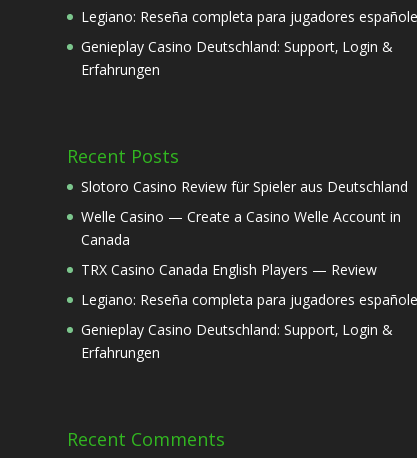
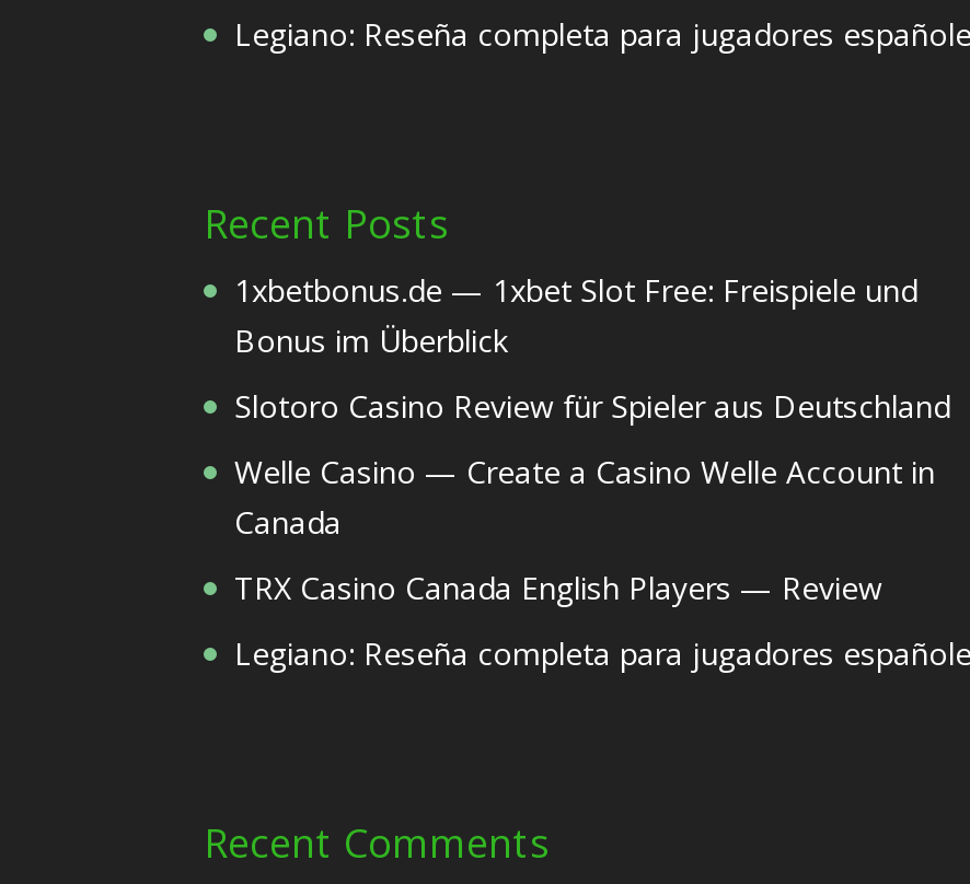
- Genieplay Casino Deutschland: Support‚ Login &
- Erfahrungen

+ 1xbetbonus.de — 1xbet Slot Free: Freispiele und
+ Bonus im Überblick

- Genieplay Casino Deutschland: Support‚ Login &
- Erfahrungen
